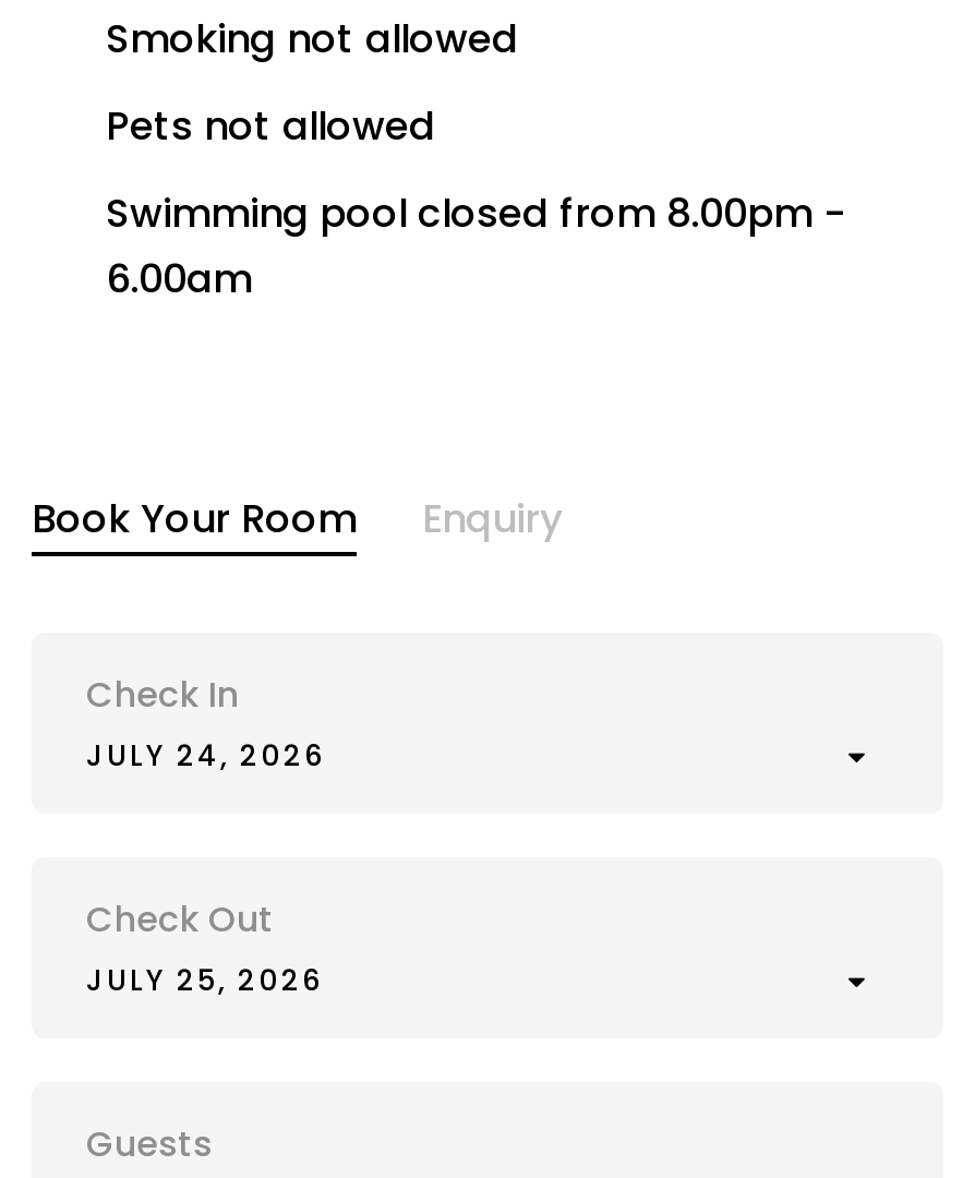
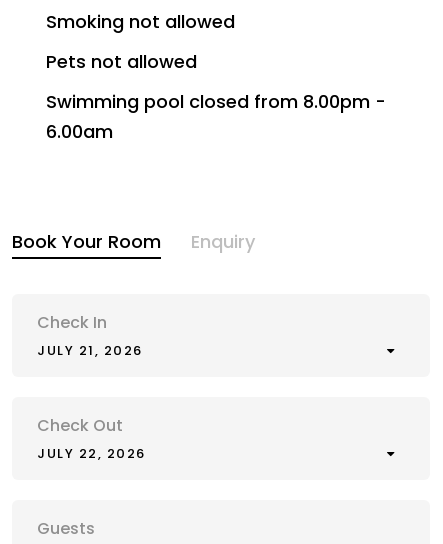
- JULY 24, 2026
+ JULY 21, 2026

- JULY 25, 2026
+ JULY 22, 2026
